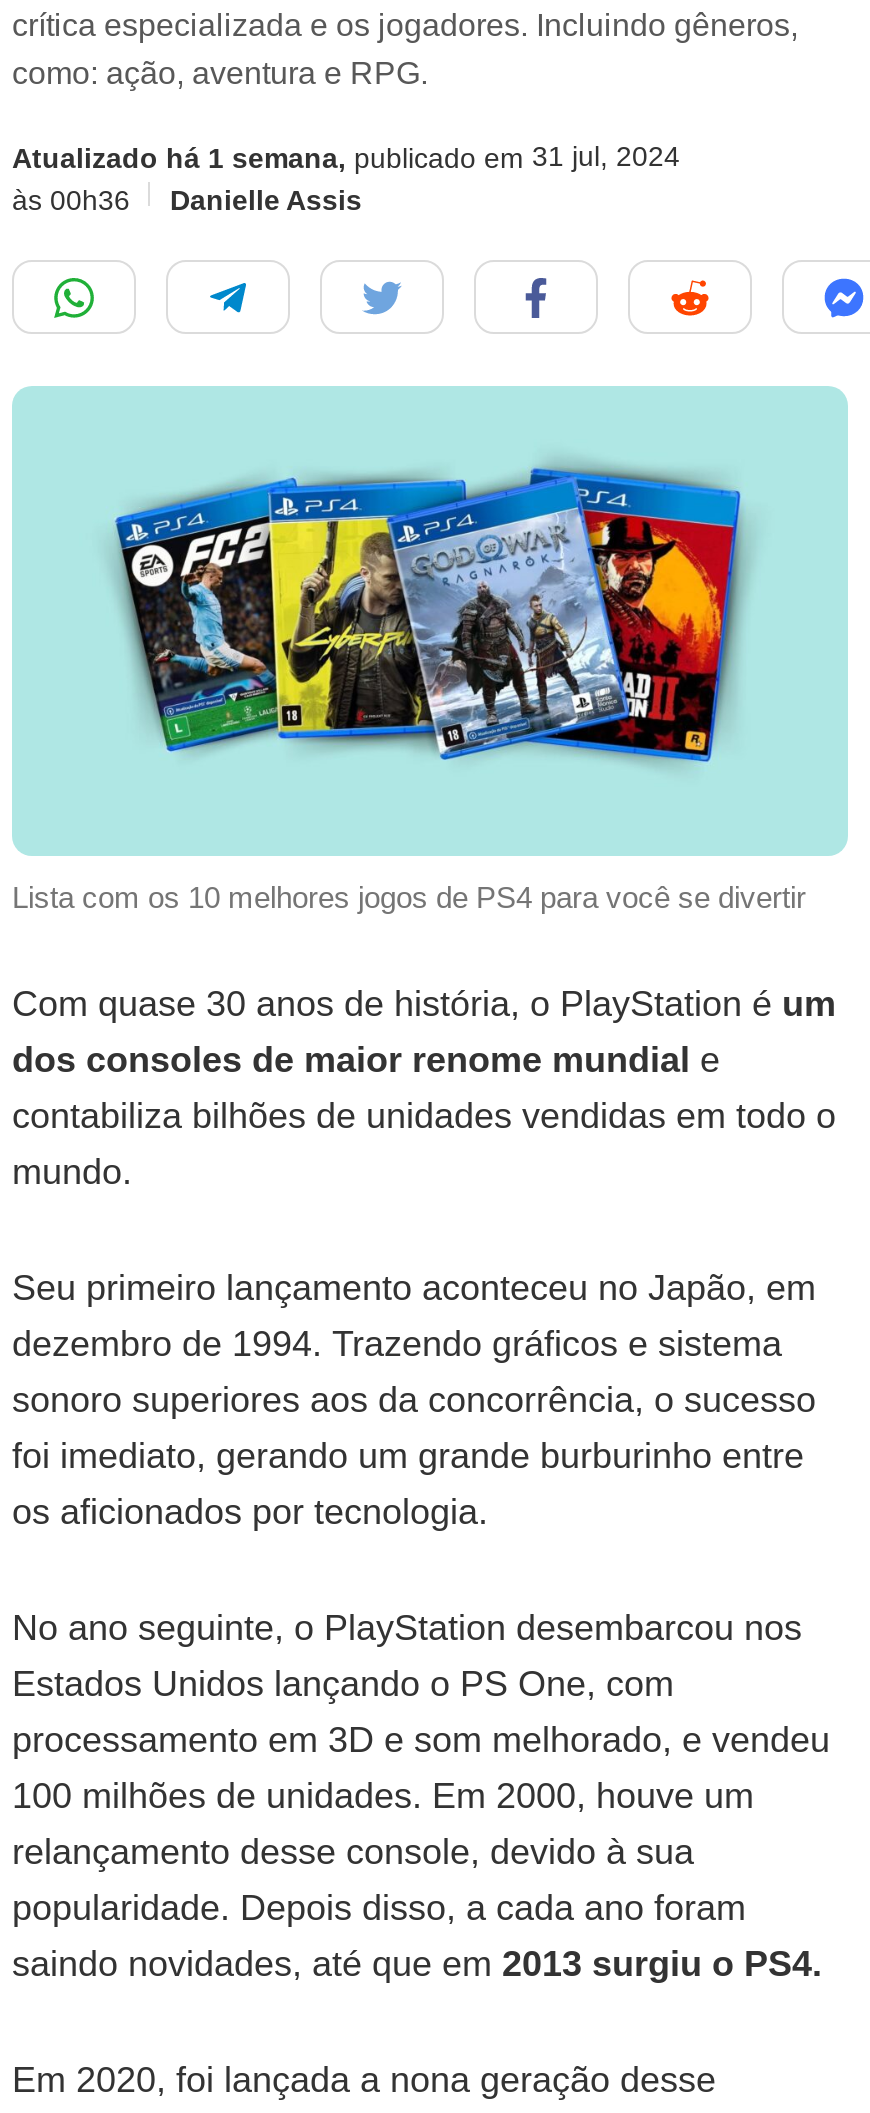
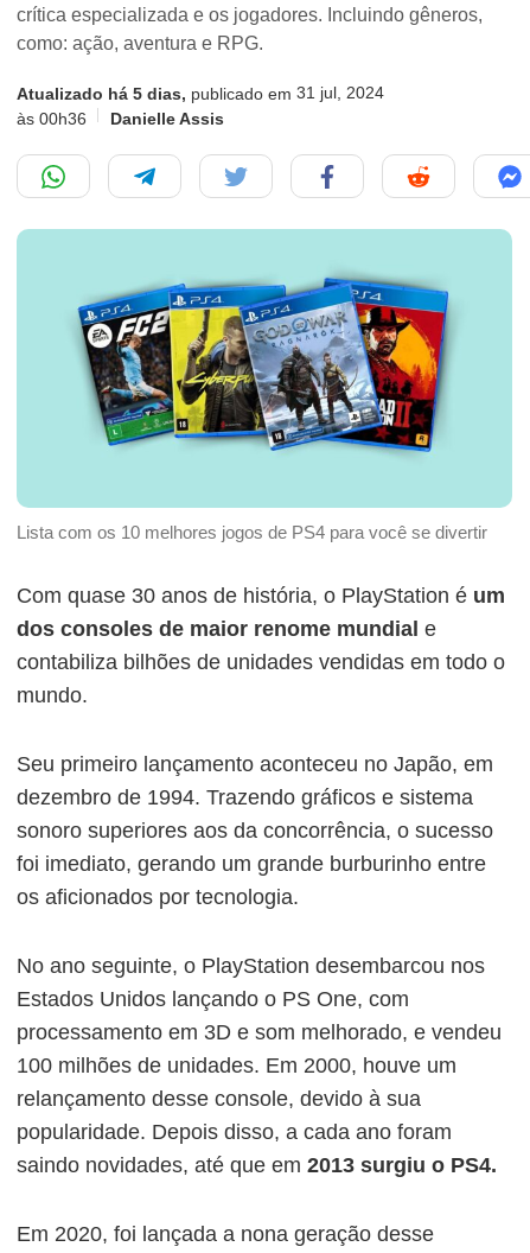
- Atualizado há 1 semana, publicado em 31 jul, 2024
+ Atualizado há 5 dias, publicado em 31 jul, 2024
